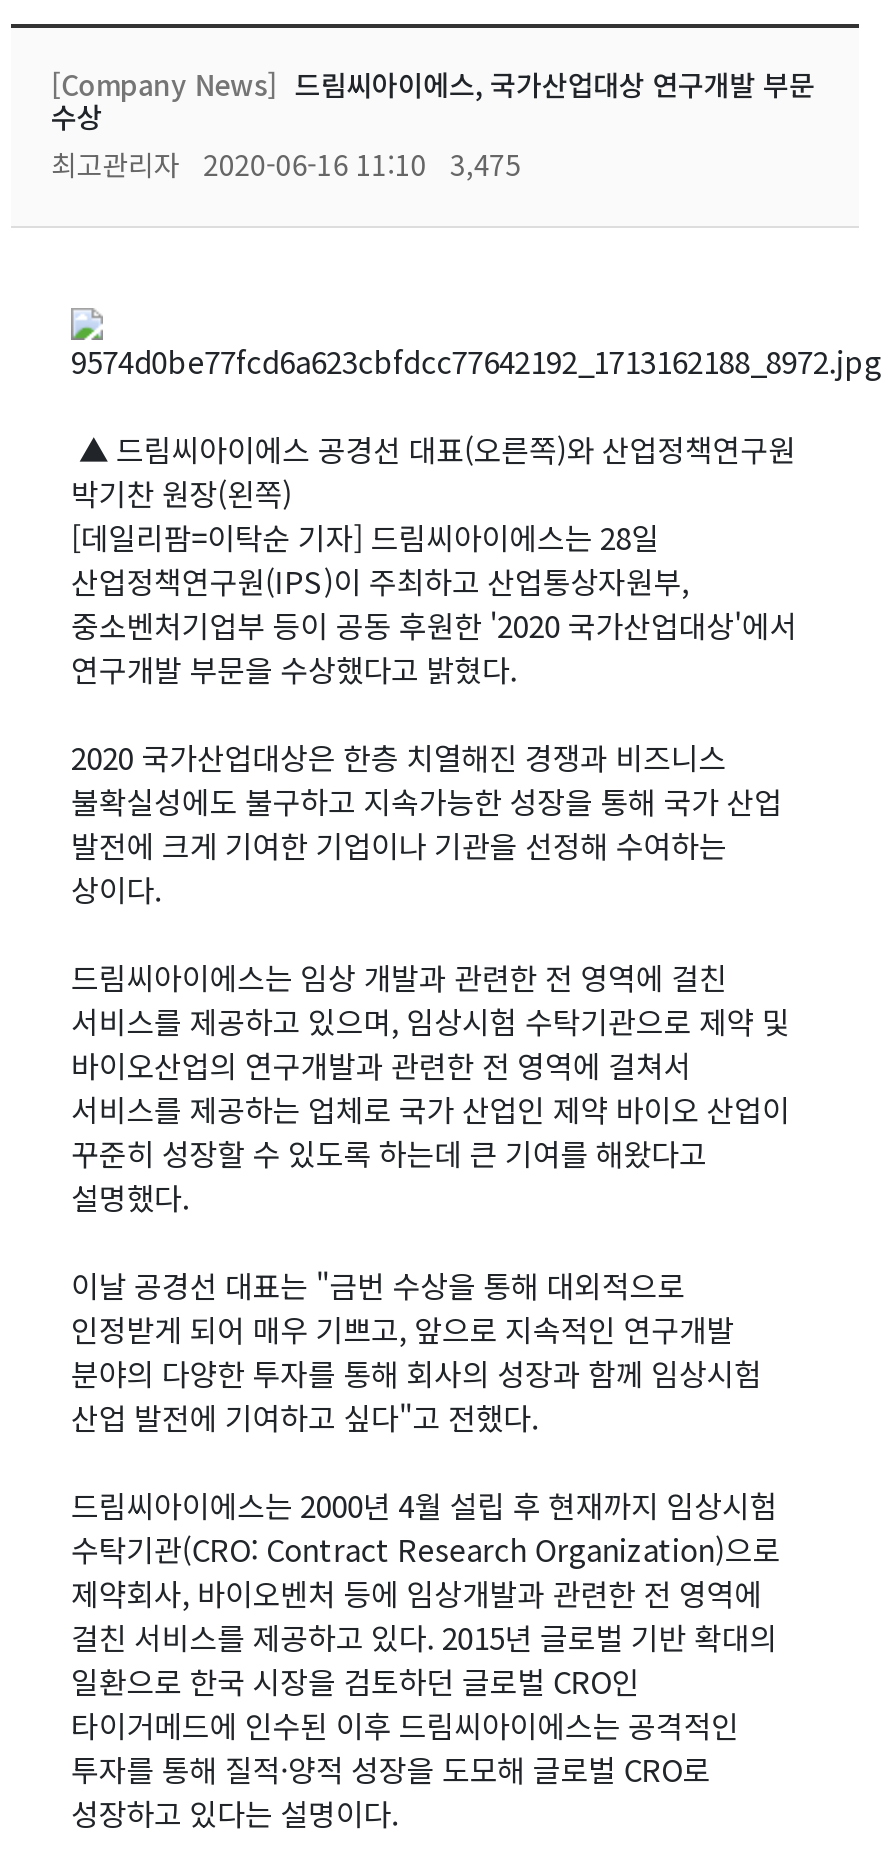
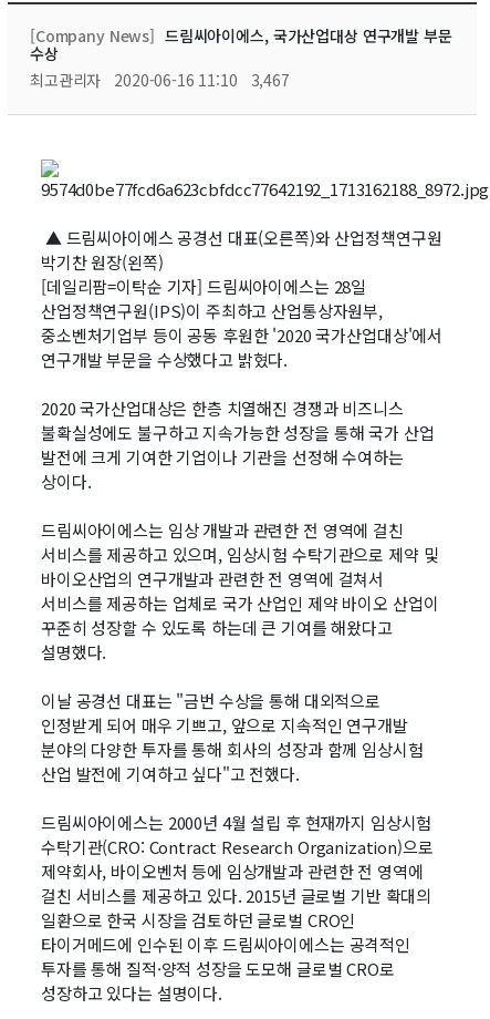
- 최고관리자 2020-06-16 11:10 3,475
+ 최고관리자 2020-06-16 11:10 3,467
